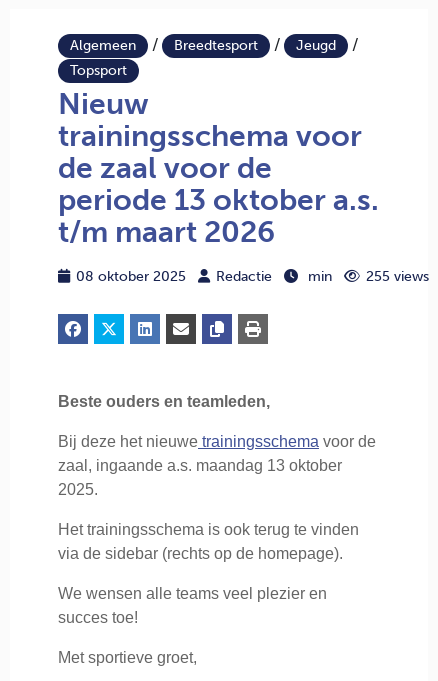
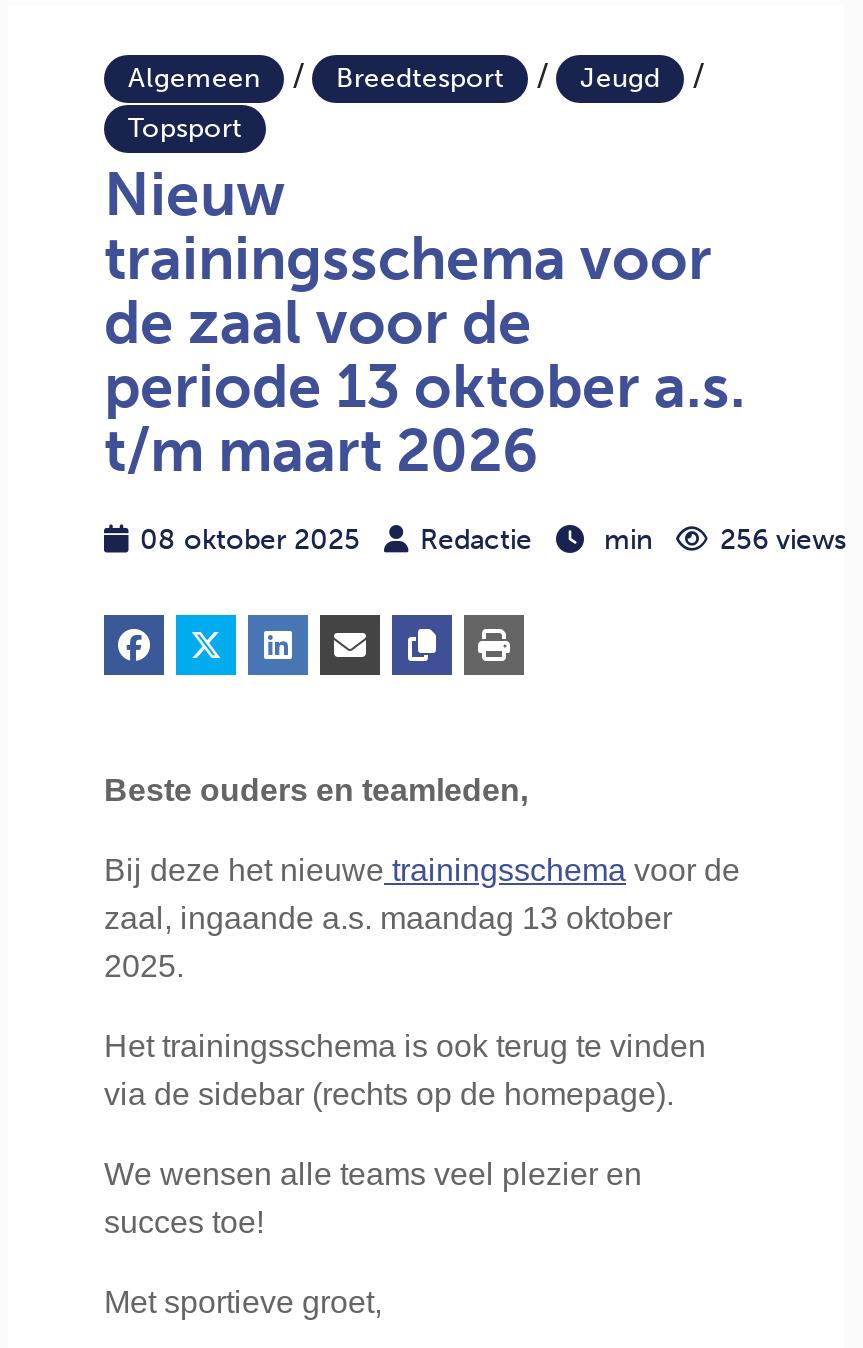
- 08 oktober 2025 Redactie min 255 views
+ 08 oktober 2025 Redactie min 256 views
